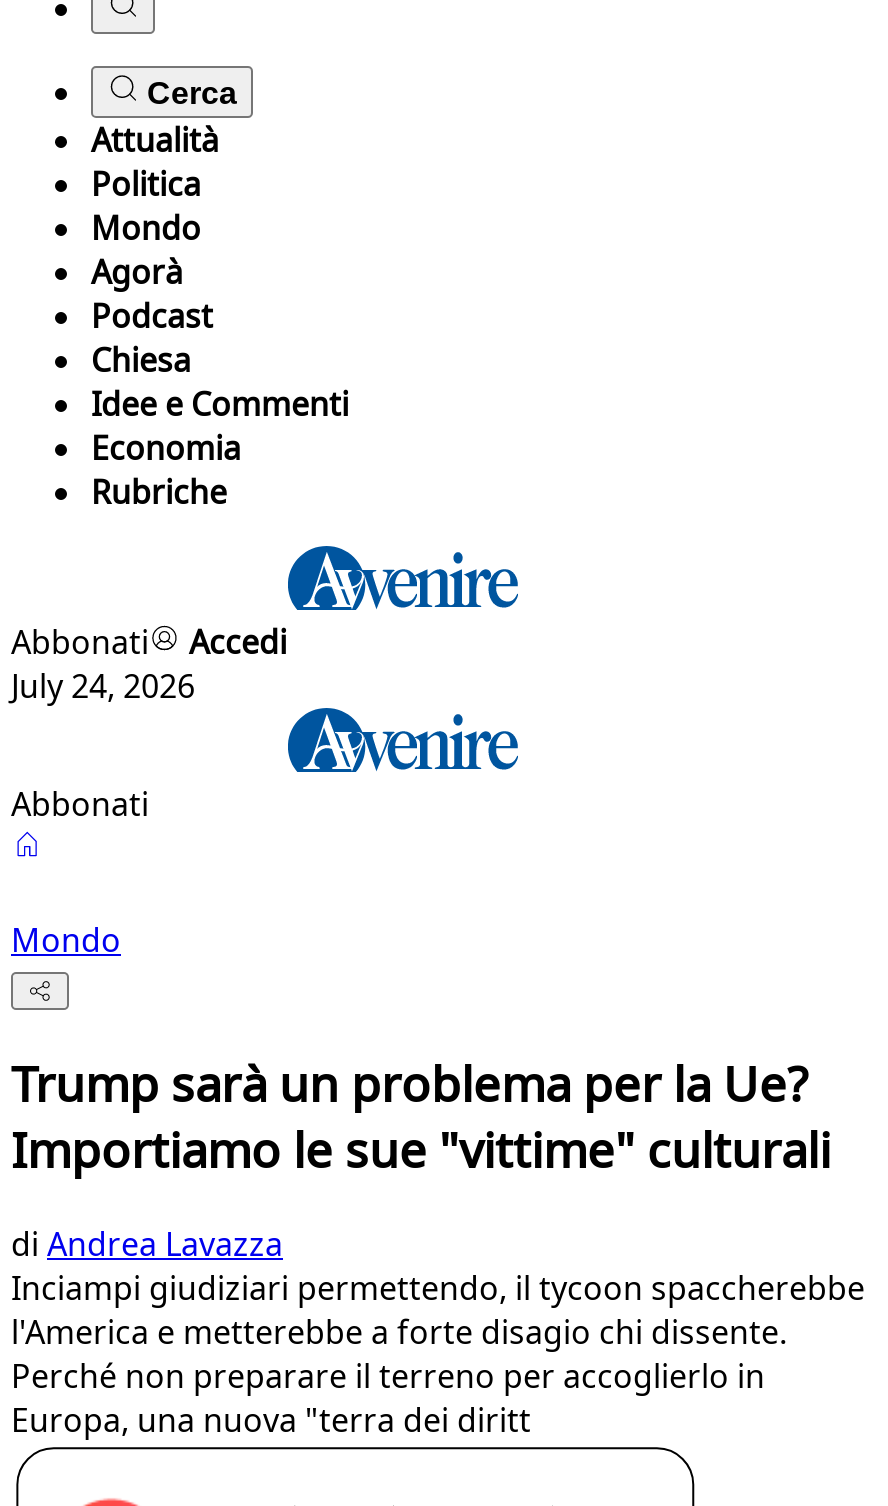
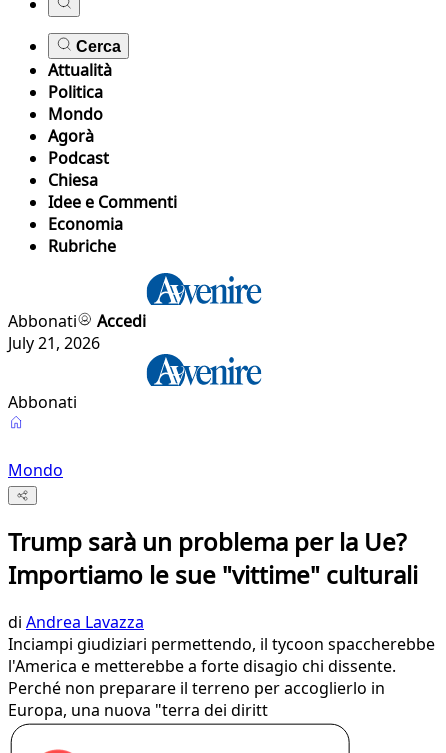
- July 24, 2026
+ July 21, 2026
